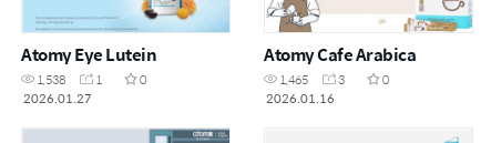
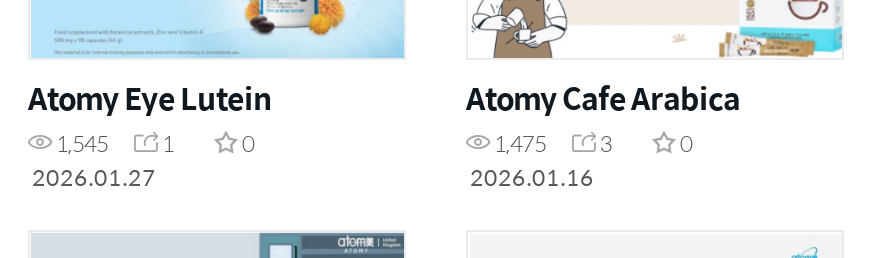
- 1,538 1 0
+ 1,545 1 0

- 1,465 3 0
+ 1,475 3 0
